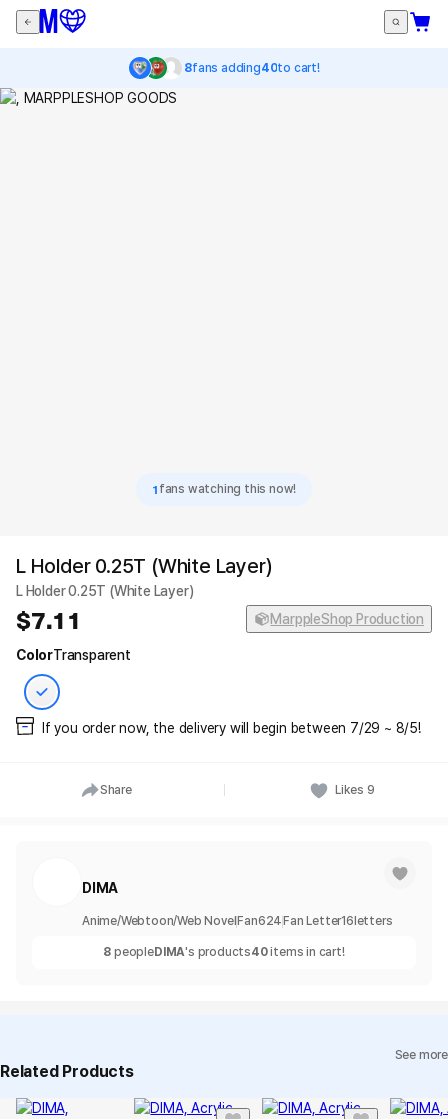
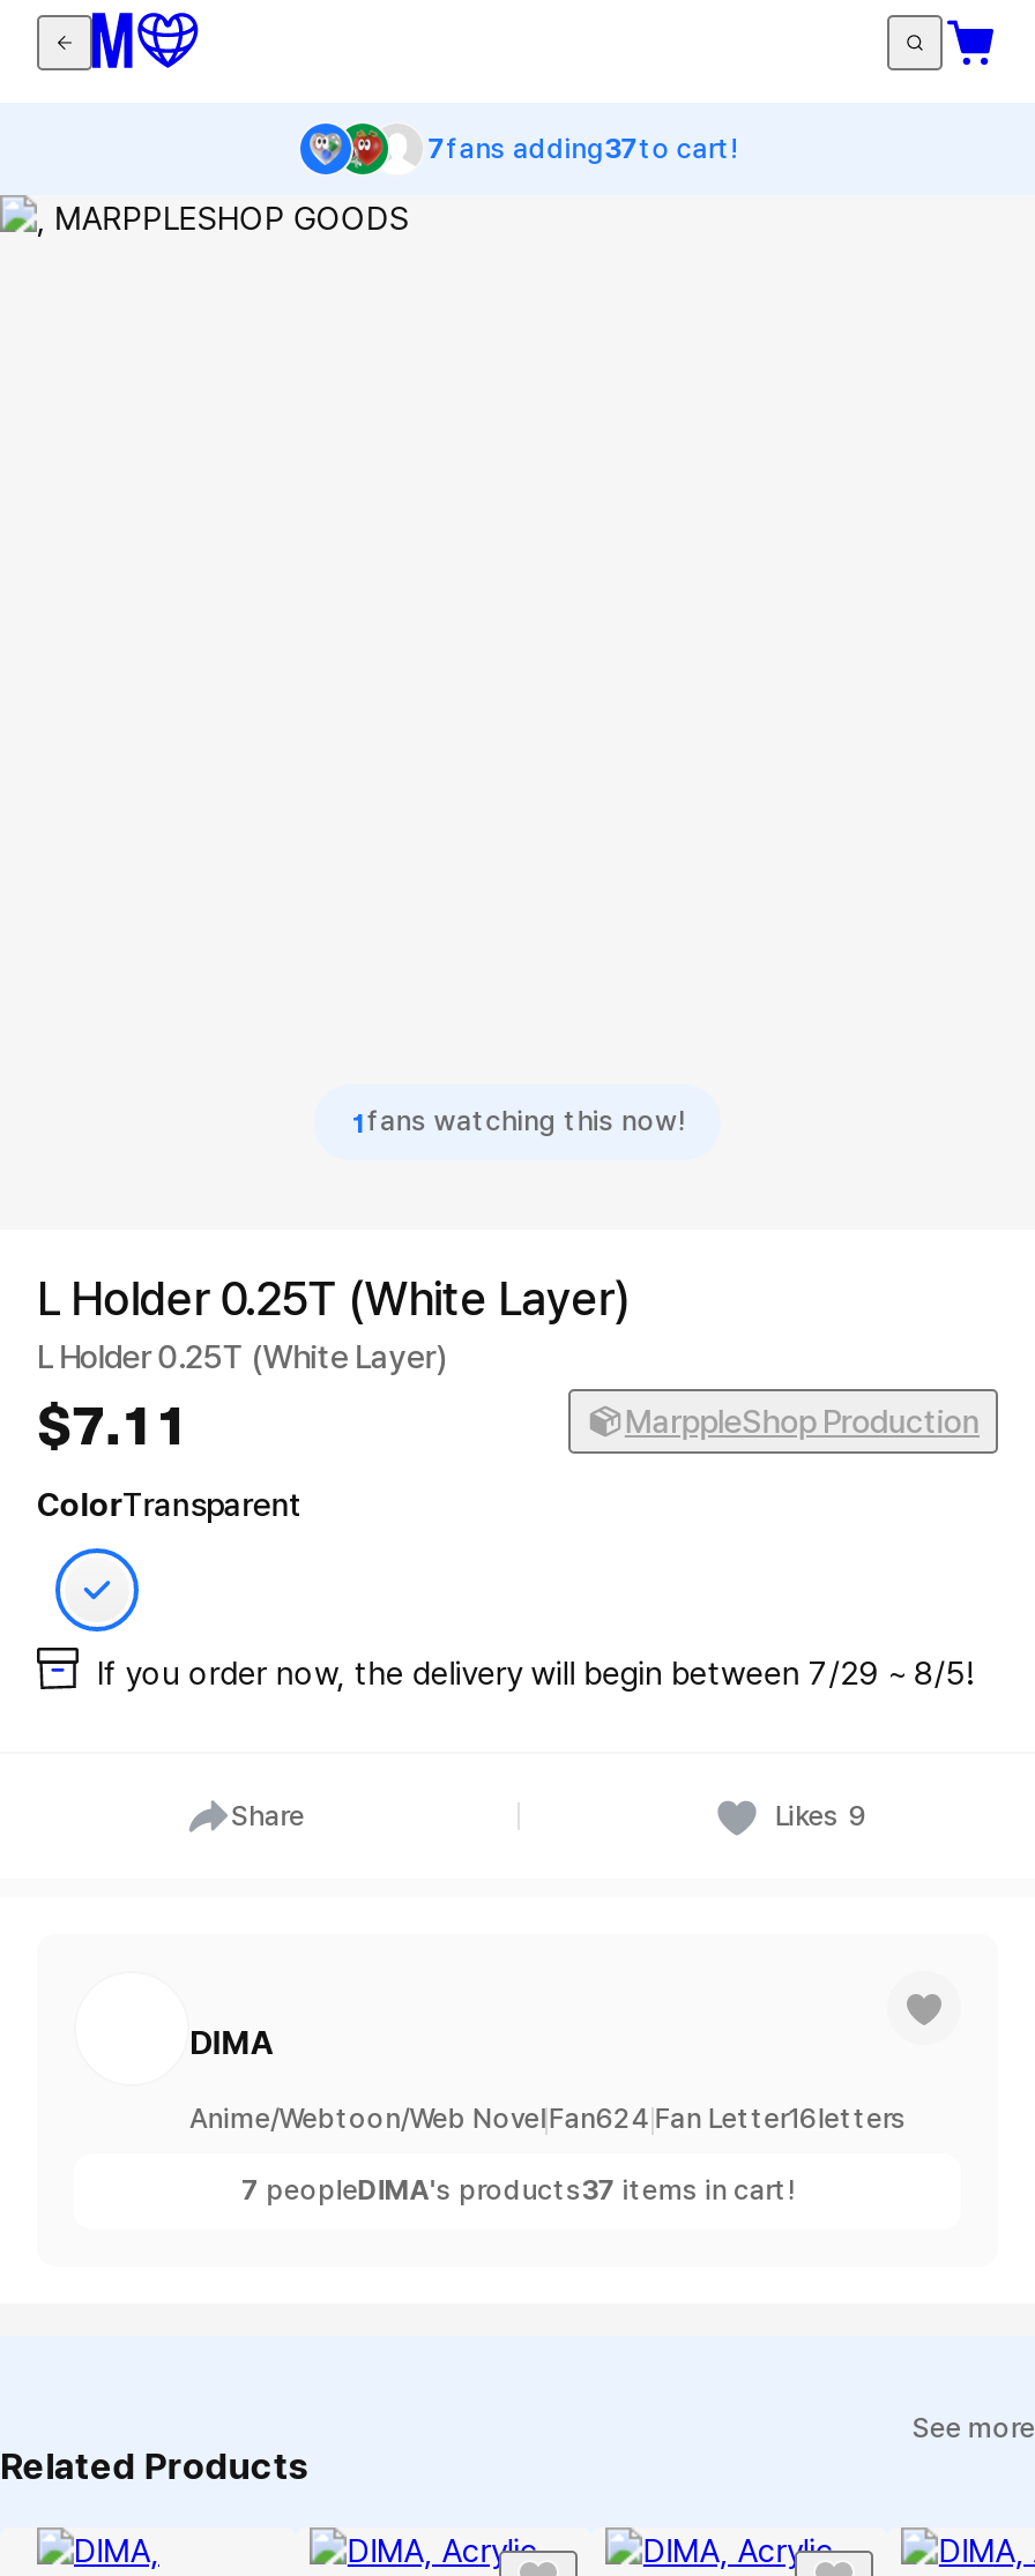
- 8fans adding40to cart!
+ 7fans adding37to cart!

- 8 peopleDIMA's products40 items in cart!
+ 7 peopleDIMA's products37 items in cart!
